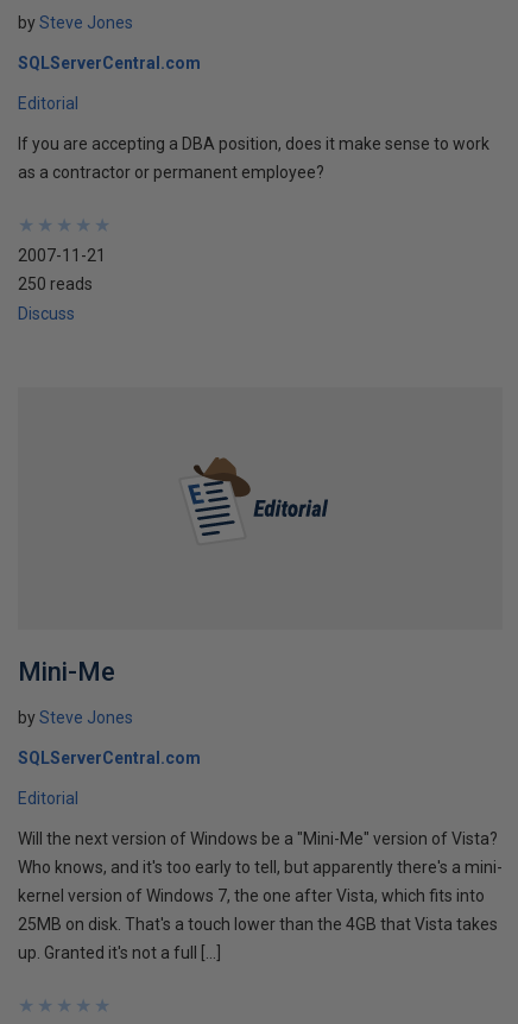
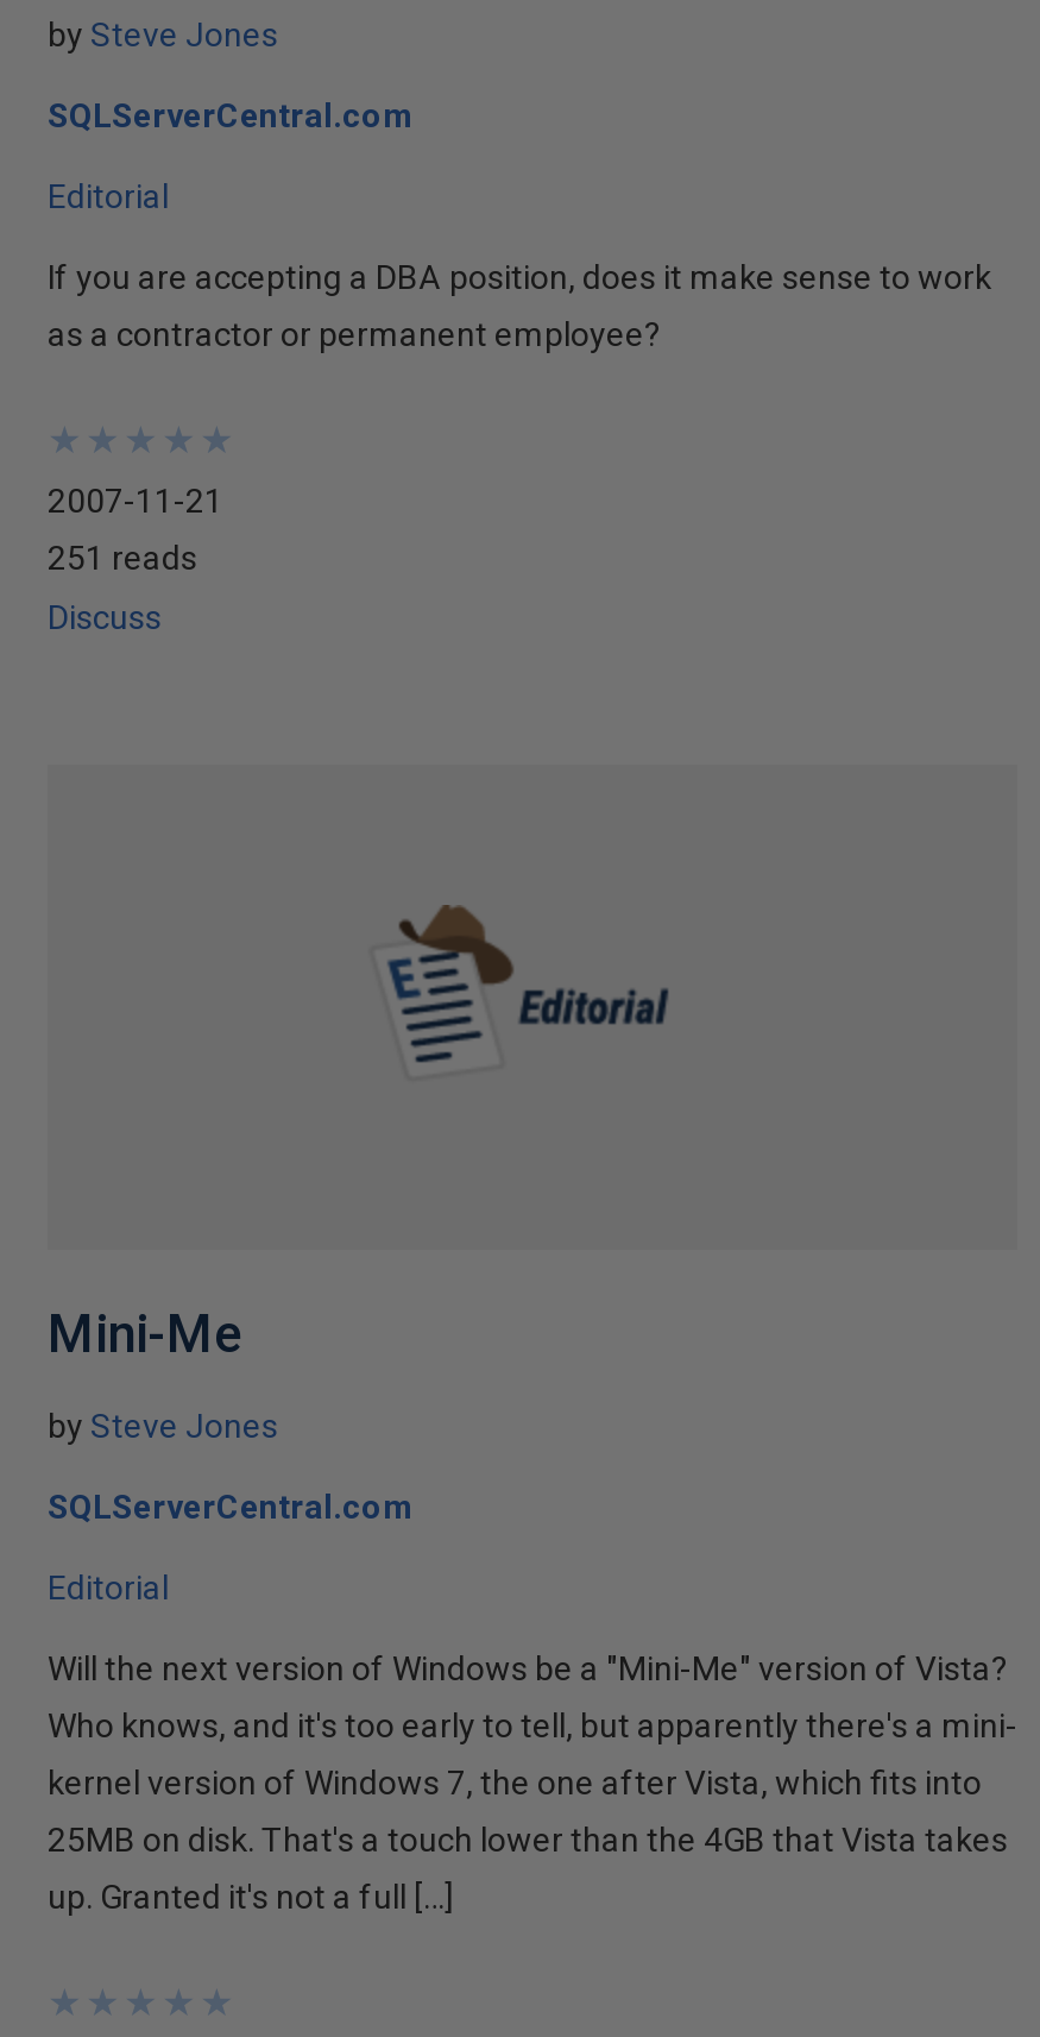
- 250 reads
+ 251 reads
